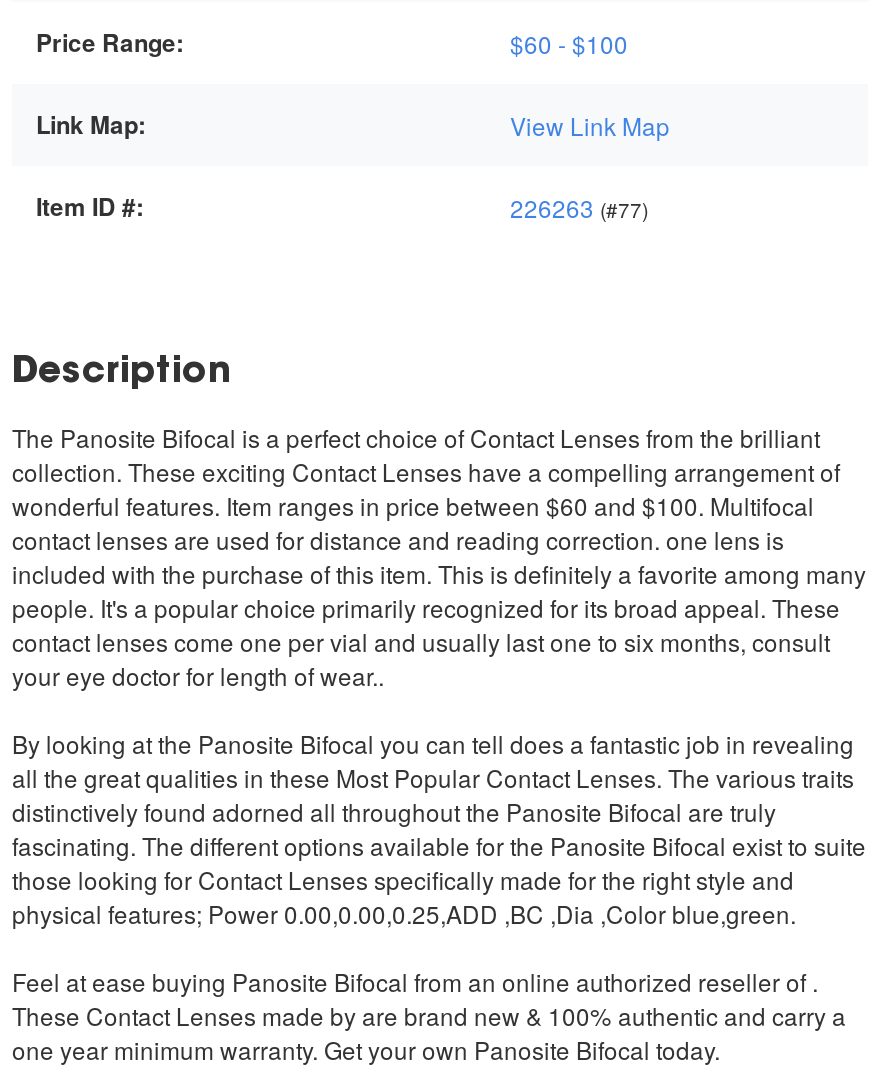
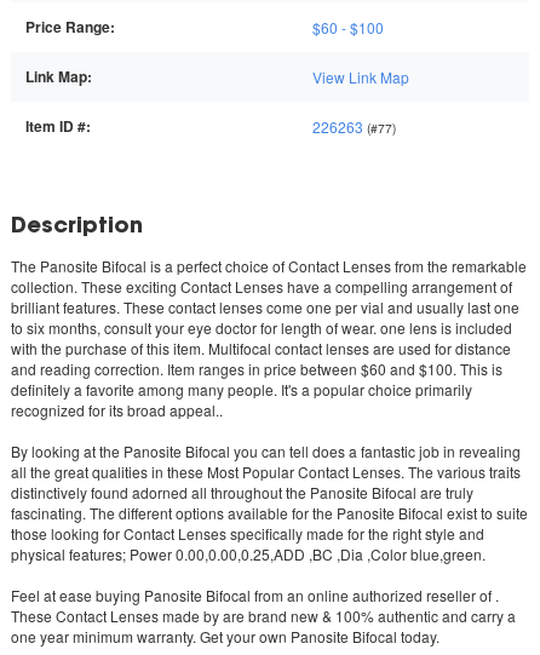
- The Panosite Bifocal is a perfect choice of Contact Lenses from the brilliant
+ The Panosite Bifocal is a perfect choice of Contact Lenses from the remarkable

- wonderful features. Item ranges in price between $60 and $100. Multifocal
- contact lenses are used for distance and reading correction. one lens is
- included with the purchase of this item. This is definitely a favorite among many
- people. It's a popular choice primarily recognized for its broad appeal. These
- contact lenses come one per vial and usually last one to six months, consult
- your eye doctor for length of wear..
+ brilliant features. These contact lenses come one per vial and usually last one
+ to six months, consult your eye doctor for length of wear. one lens is included
+ with the purchase of this item. Multifocal contact lenses are used for distance
+ and reading correction. Item ranges in price between $60 and $100. This is
+ definitely a favorite among many people. It's a popular choice primarily
+ recognized for its broad appeal..
